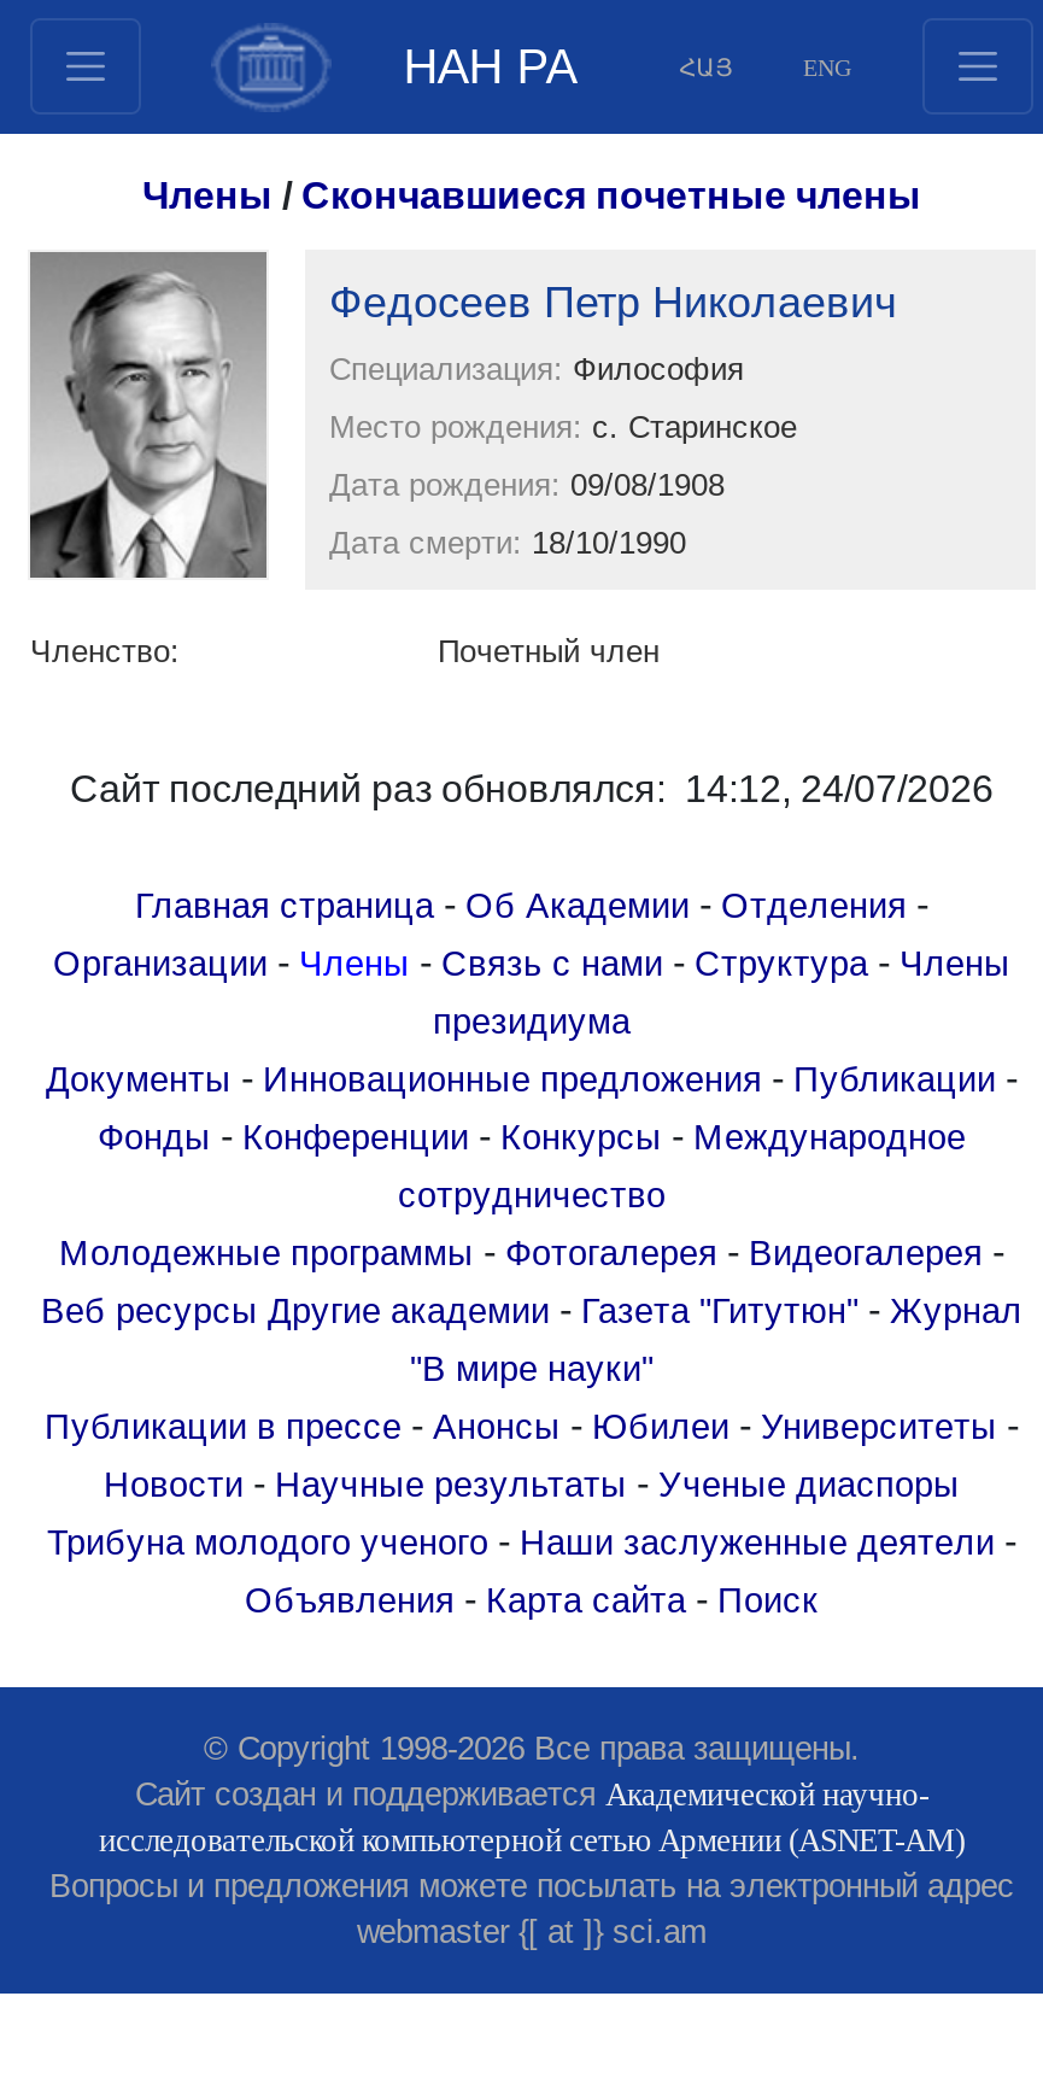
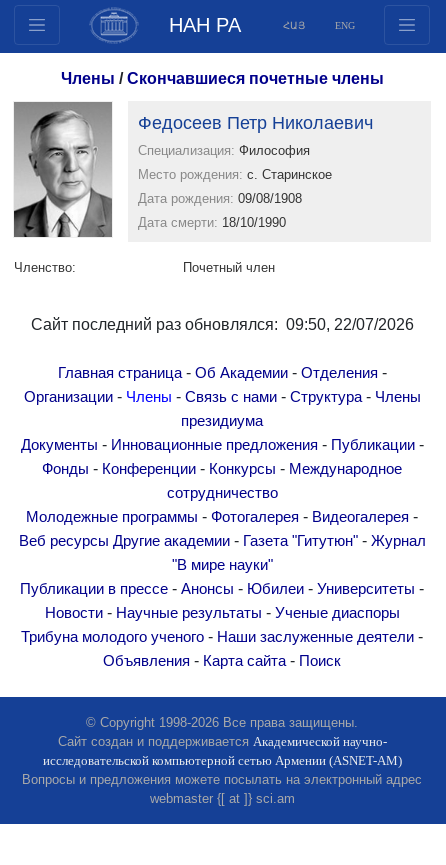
- Сайт последний раз обновлялся: 14:12, 24/07/2026
+ Сайт последний раз обновлялся: 09:50, 22/07/2026
